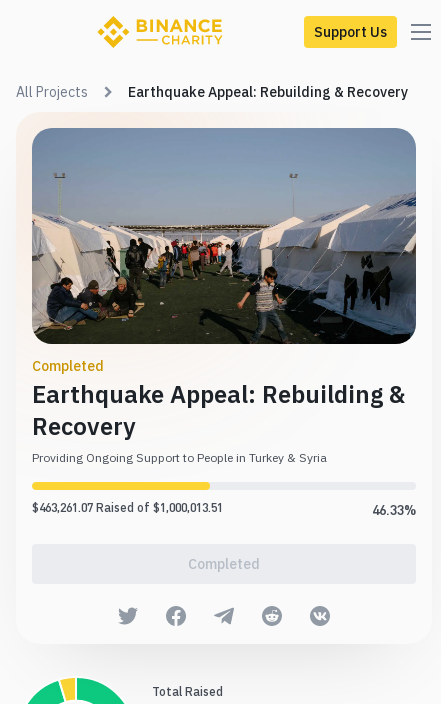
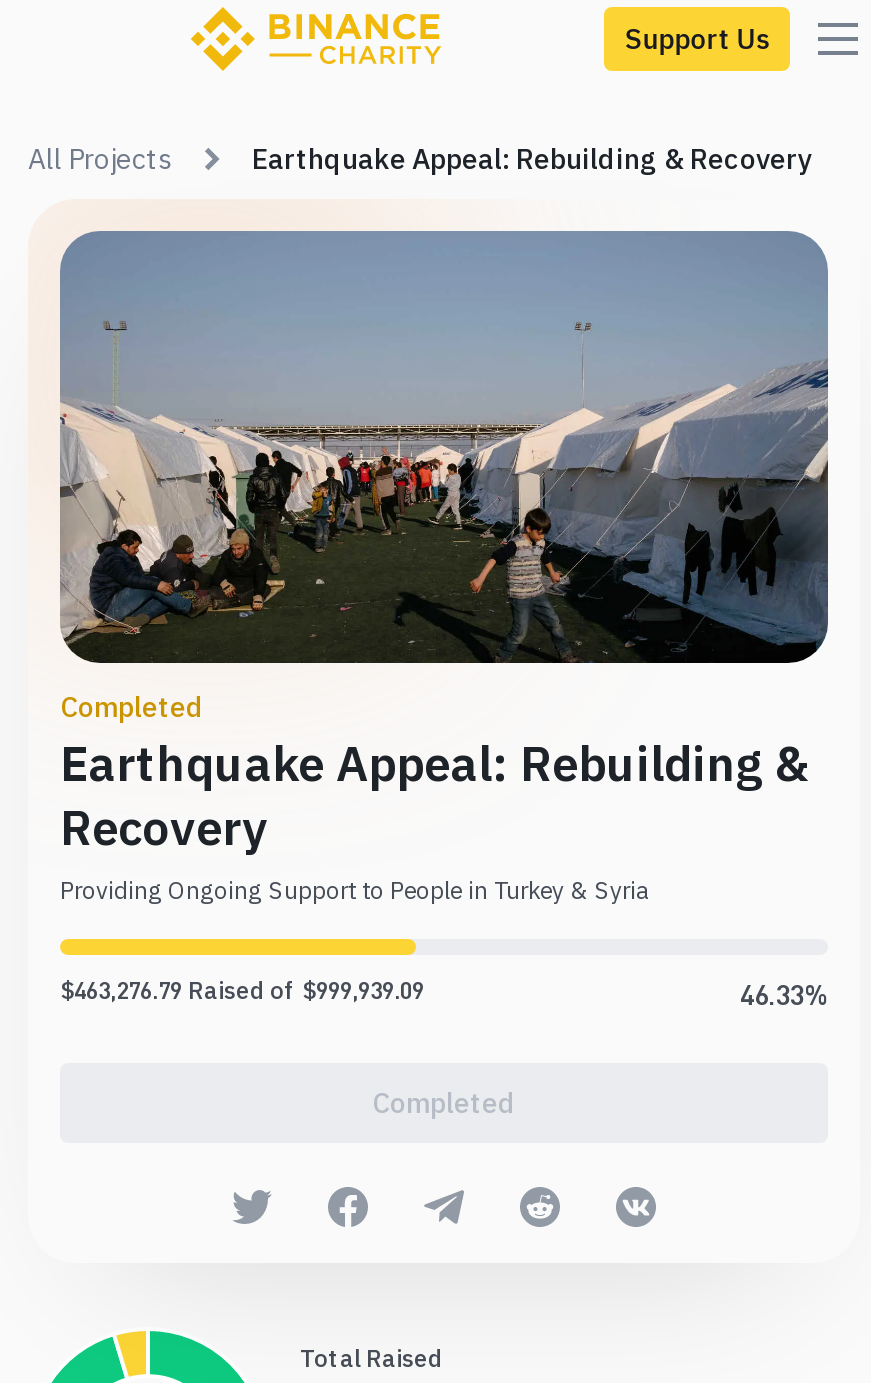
- $463,261.07 Raised of $1,000,013.51
+ $463,276.79 Raised of $999,939.09
